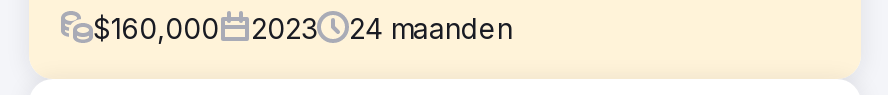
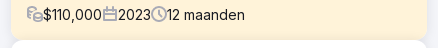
- $160,000
+ $110,000

- 24 maanden
+ 12 maanden
